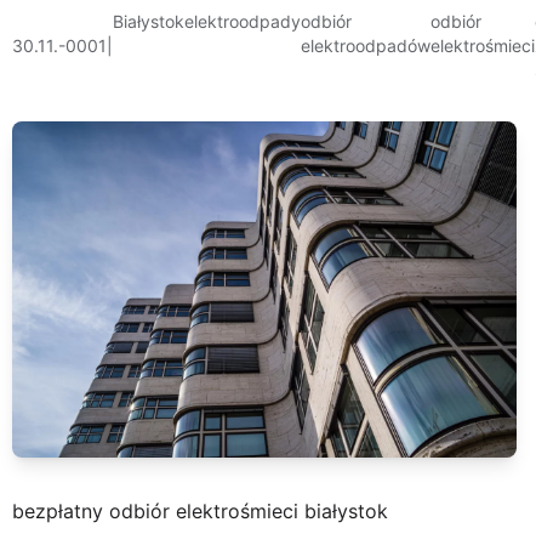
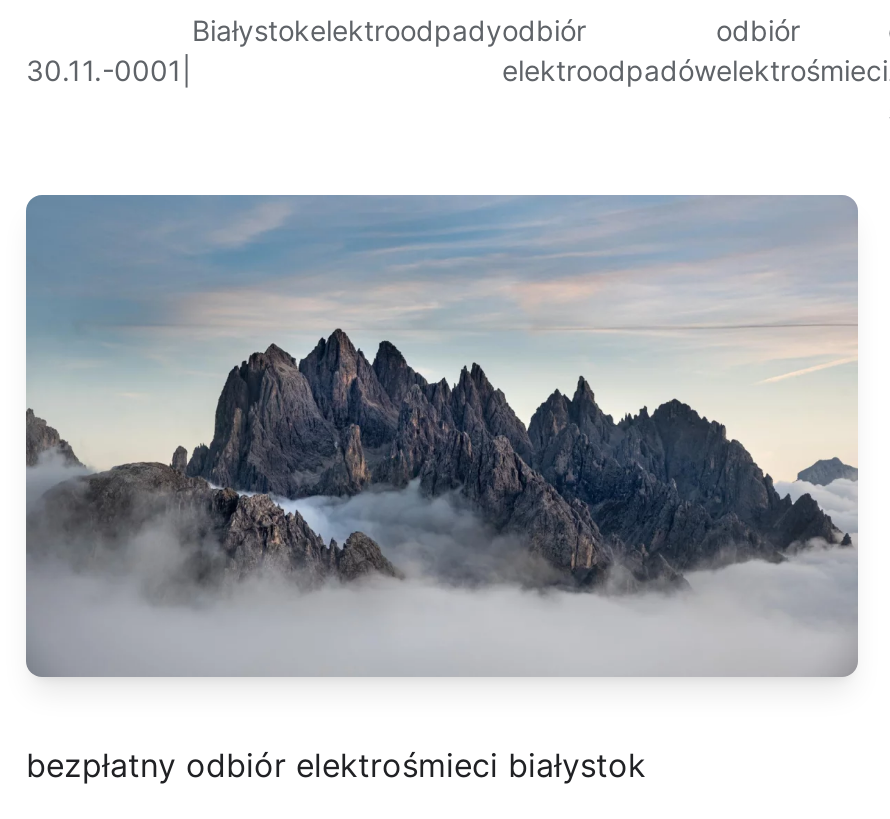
- [image]
+ [image]
